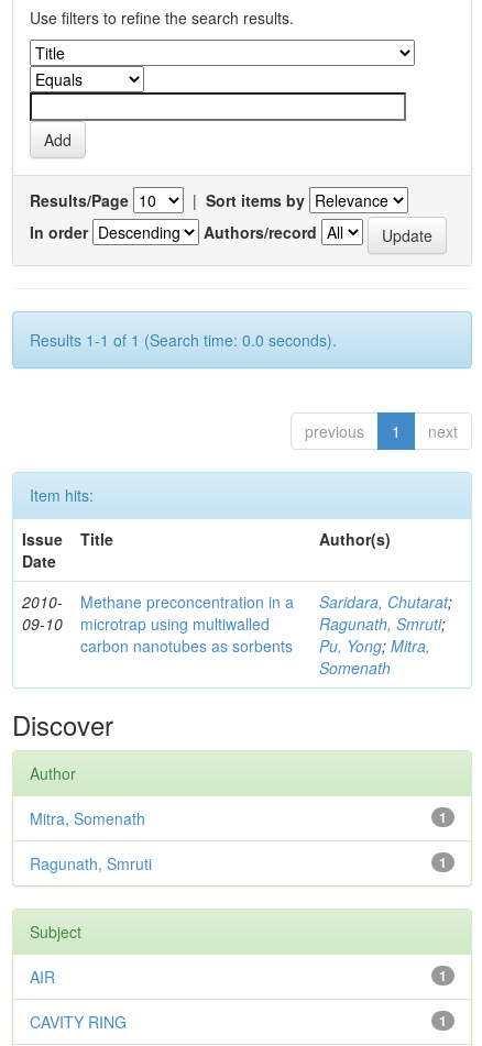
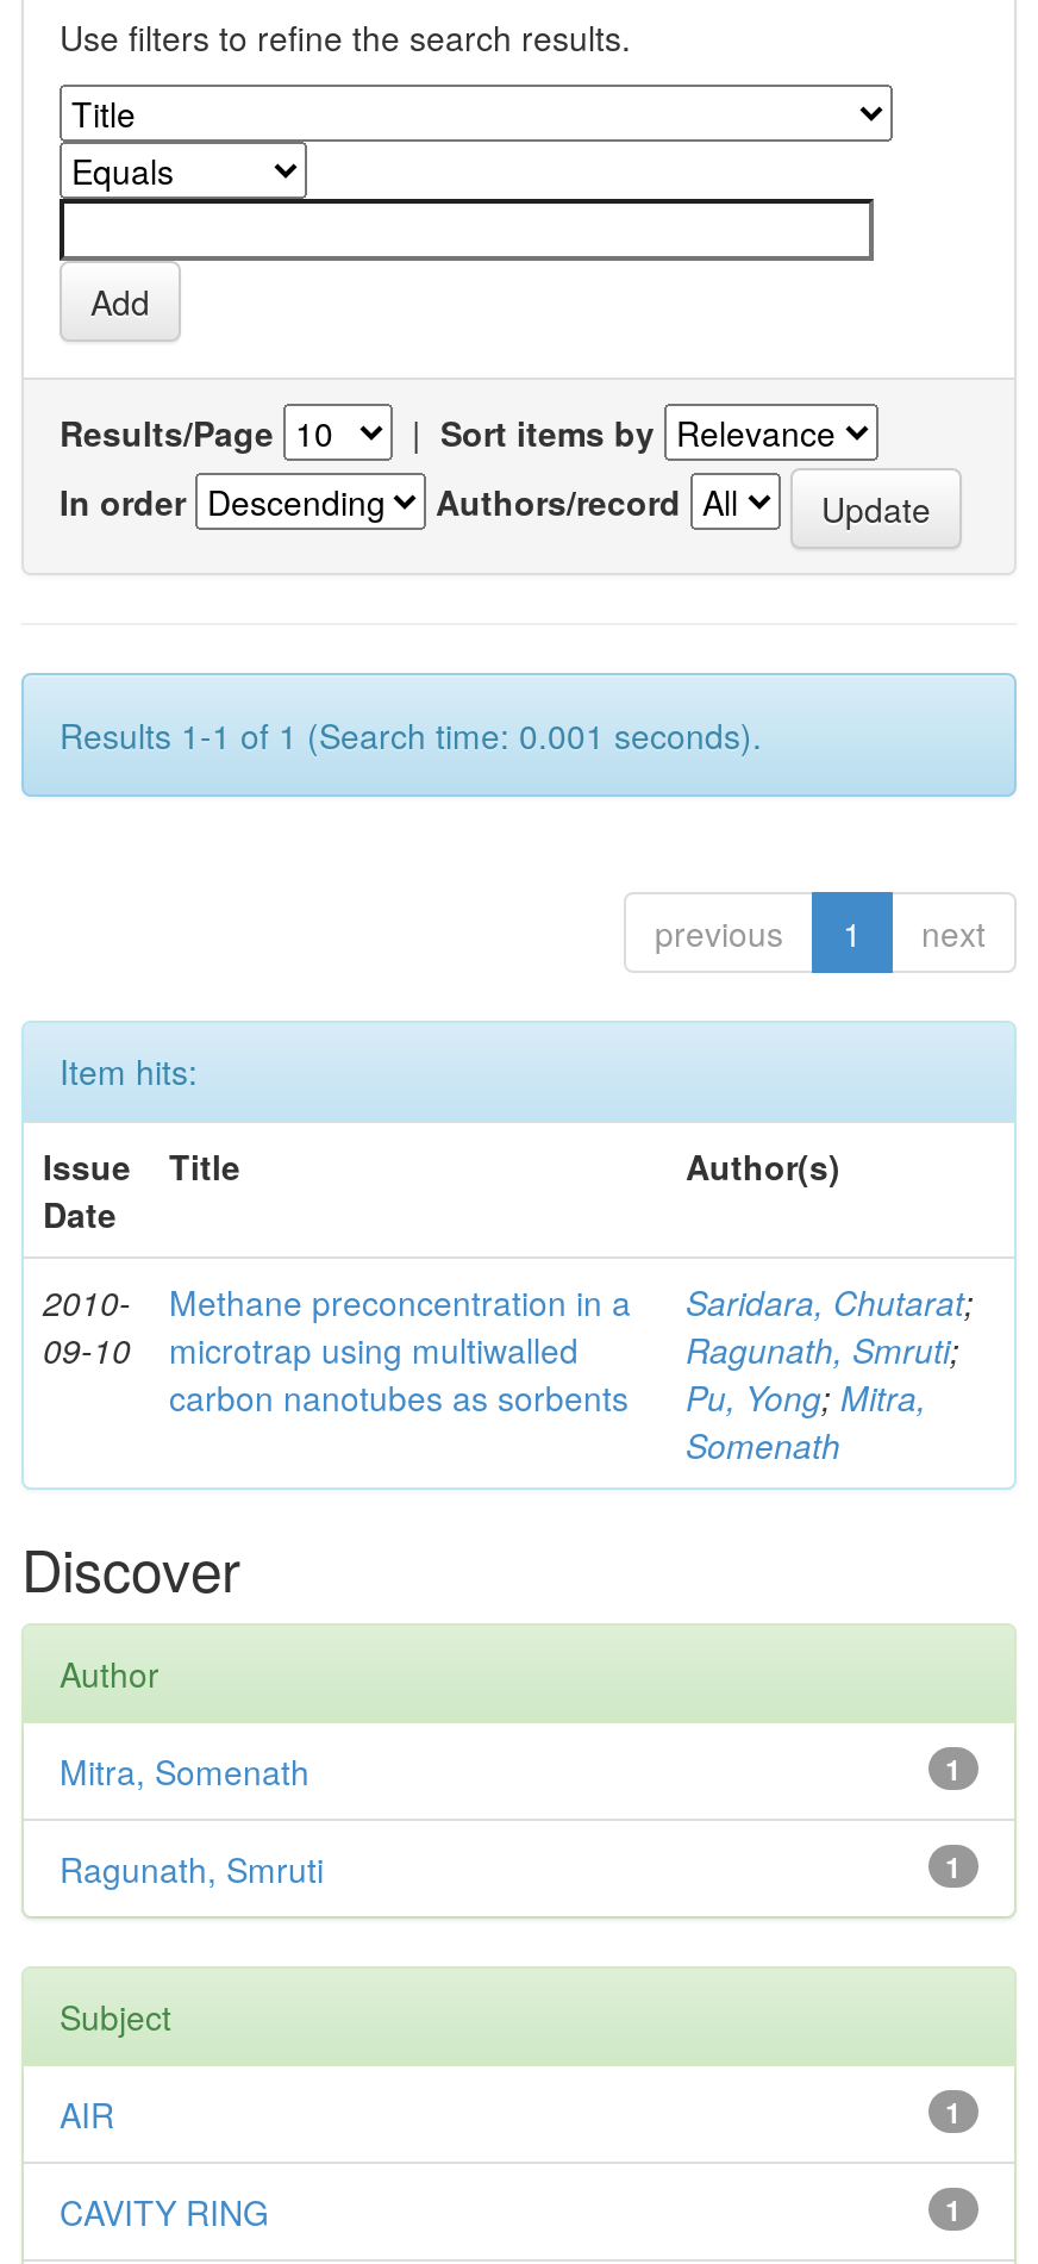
- Results 1-1 of 1 (Search time: 0.0 seconds).
+ Results 1-1 of 1 (Search time: 0.001 seconds).
